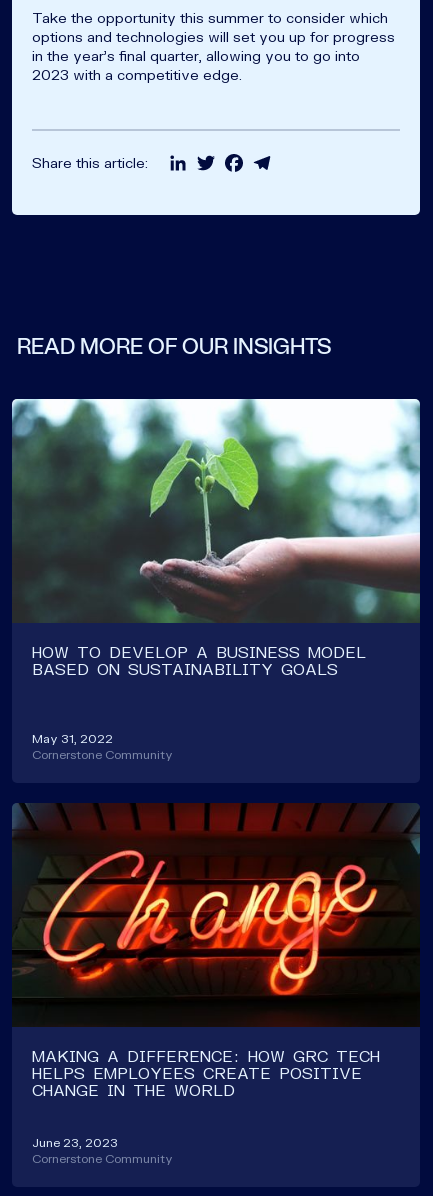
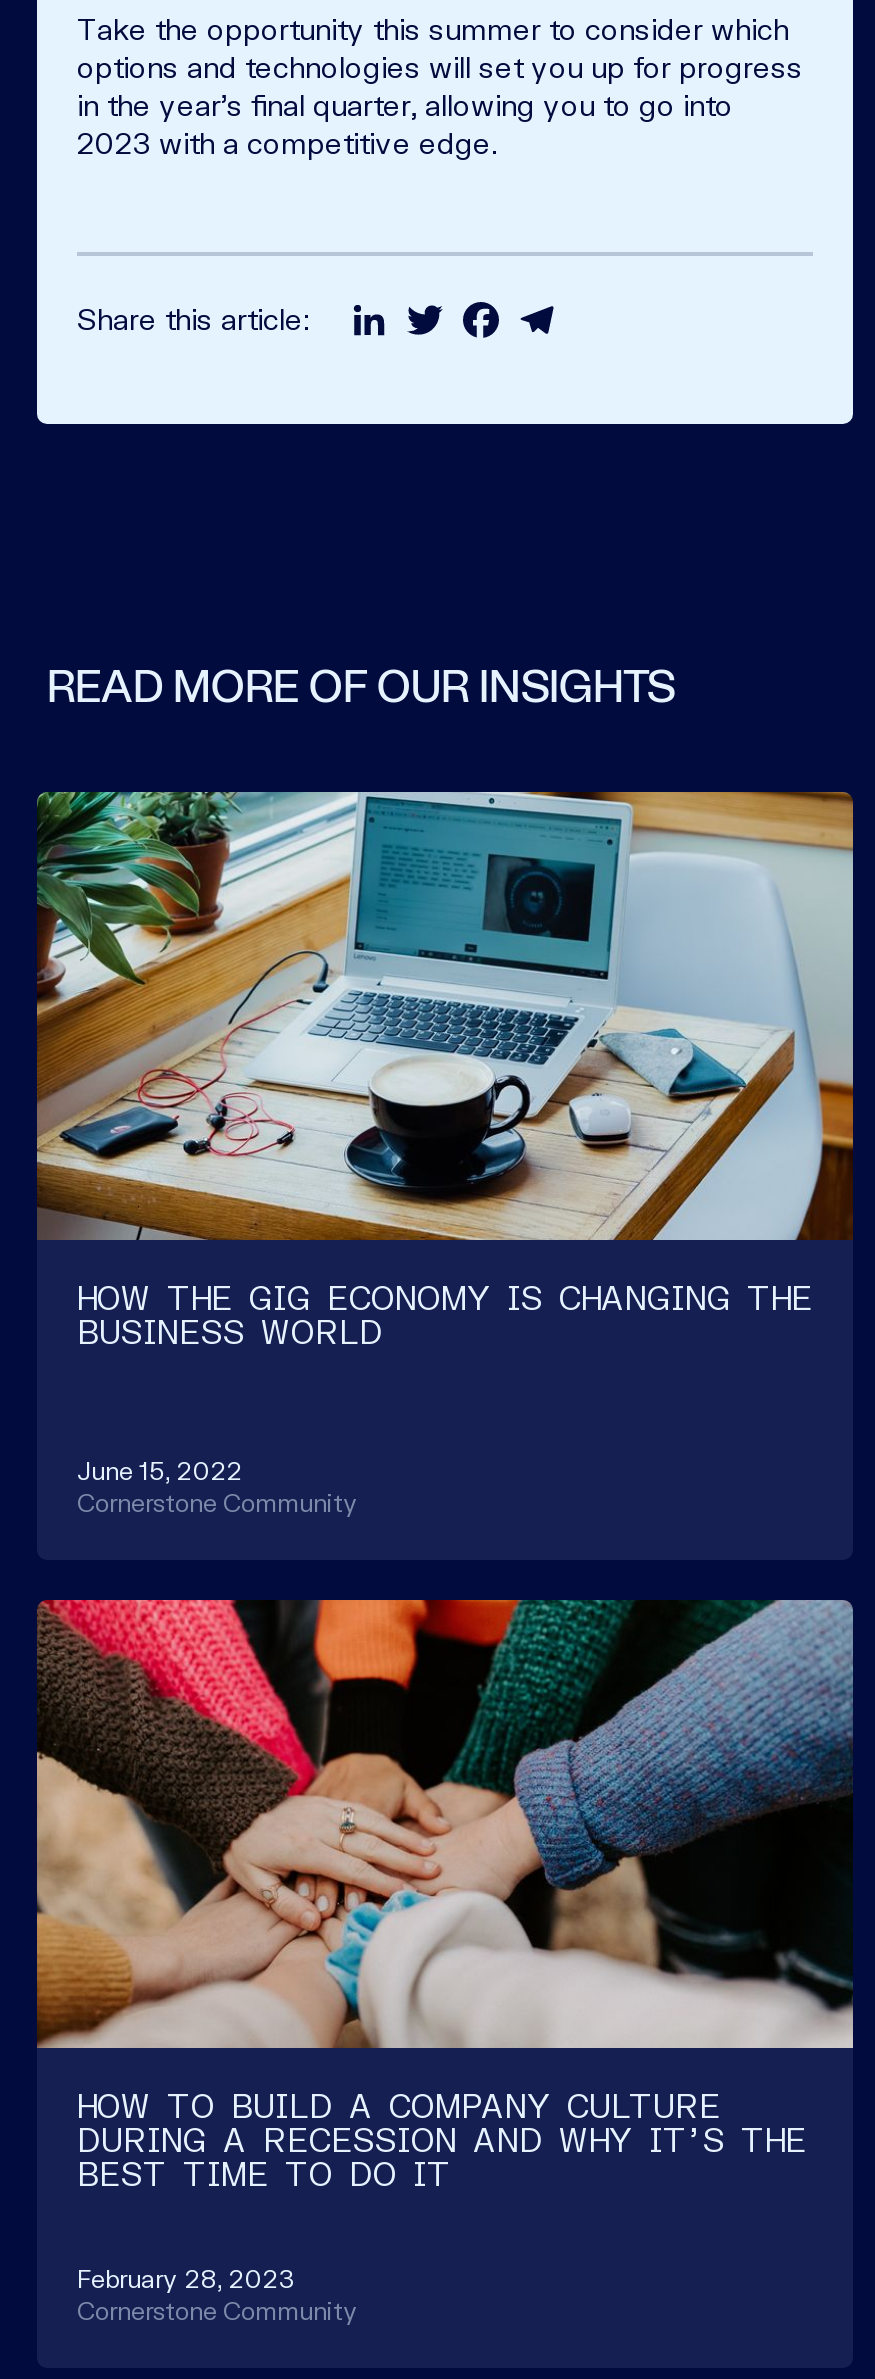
- [image]
- HOW TO DEVELOP A BUSINESS MODEL
- BASED ON SUSTAINABILITY GOALS
+ [image]
+ HOW THE GIG ECONOMY IS CHANGING THE
+ BUSINESS WORLD

- May 31, 2022
+ June 15, 2022

- [image]
- MAKING A DIFFERENCE: HOW GRC TECH
- HELPS EMPLOYEES CREATE POSITIVE
- CHANGE IN THE WORLD
+ [image]
+ HOW TO BUILD A COMPANY CULTURE
+ DURING A RECESSION AND WHY IT'S THE
+ BEST TIME TO DO IT

- June 23, 2023
+ February 28, 2023
